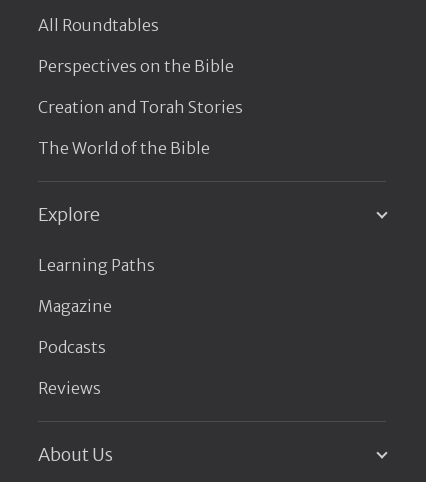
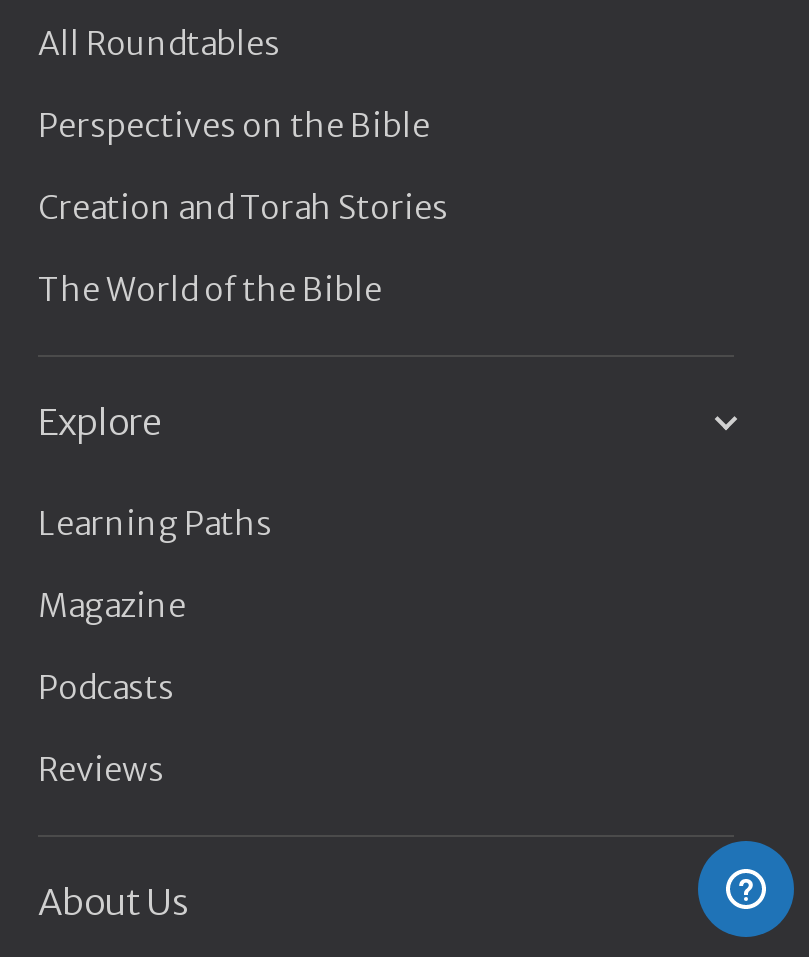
+ [image]
